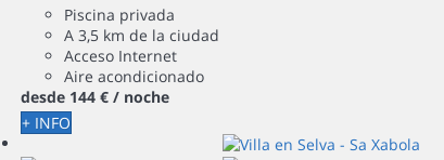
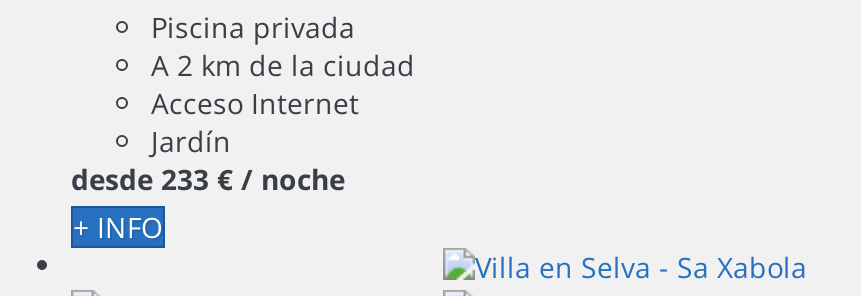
- A 3,5 km de la ciudad
+ A 2 km de la ciudad

- Aire acondicionado
- desde 144 € / noche
+ Jardín
+ desde 233 € / noche
